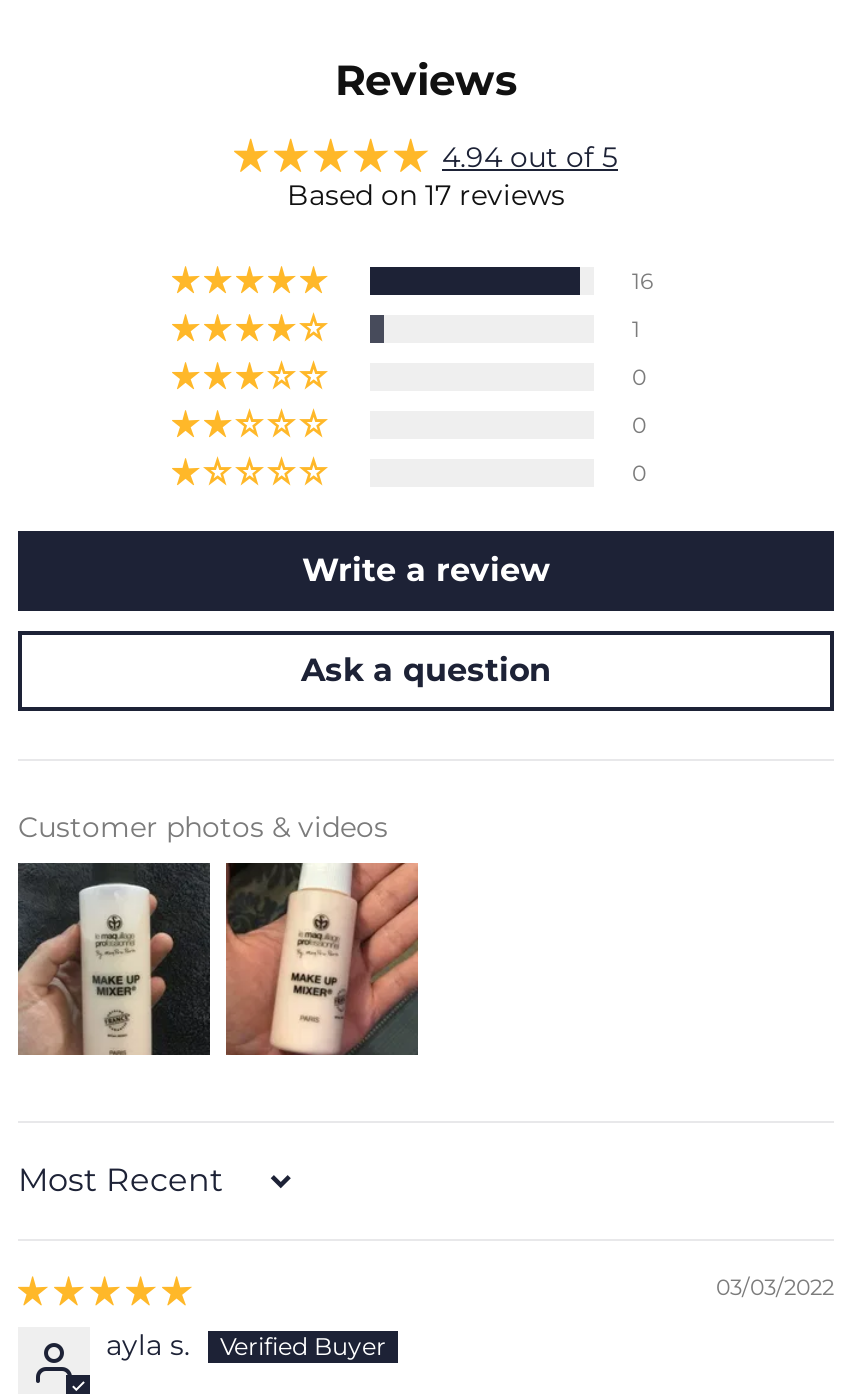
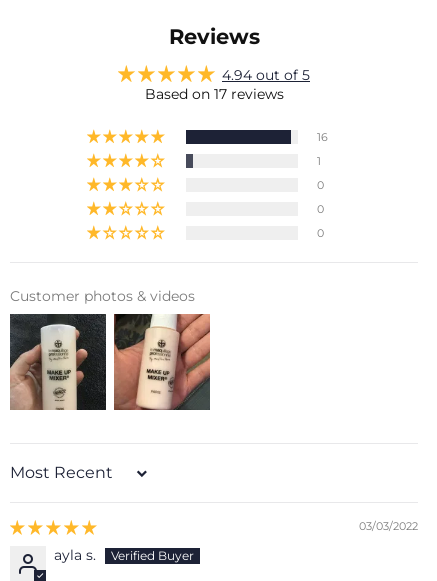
- Write a review
- Ask a question
